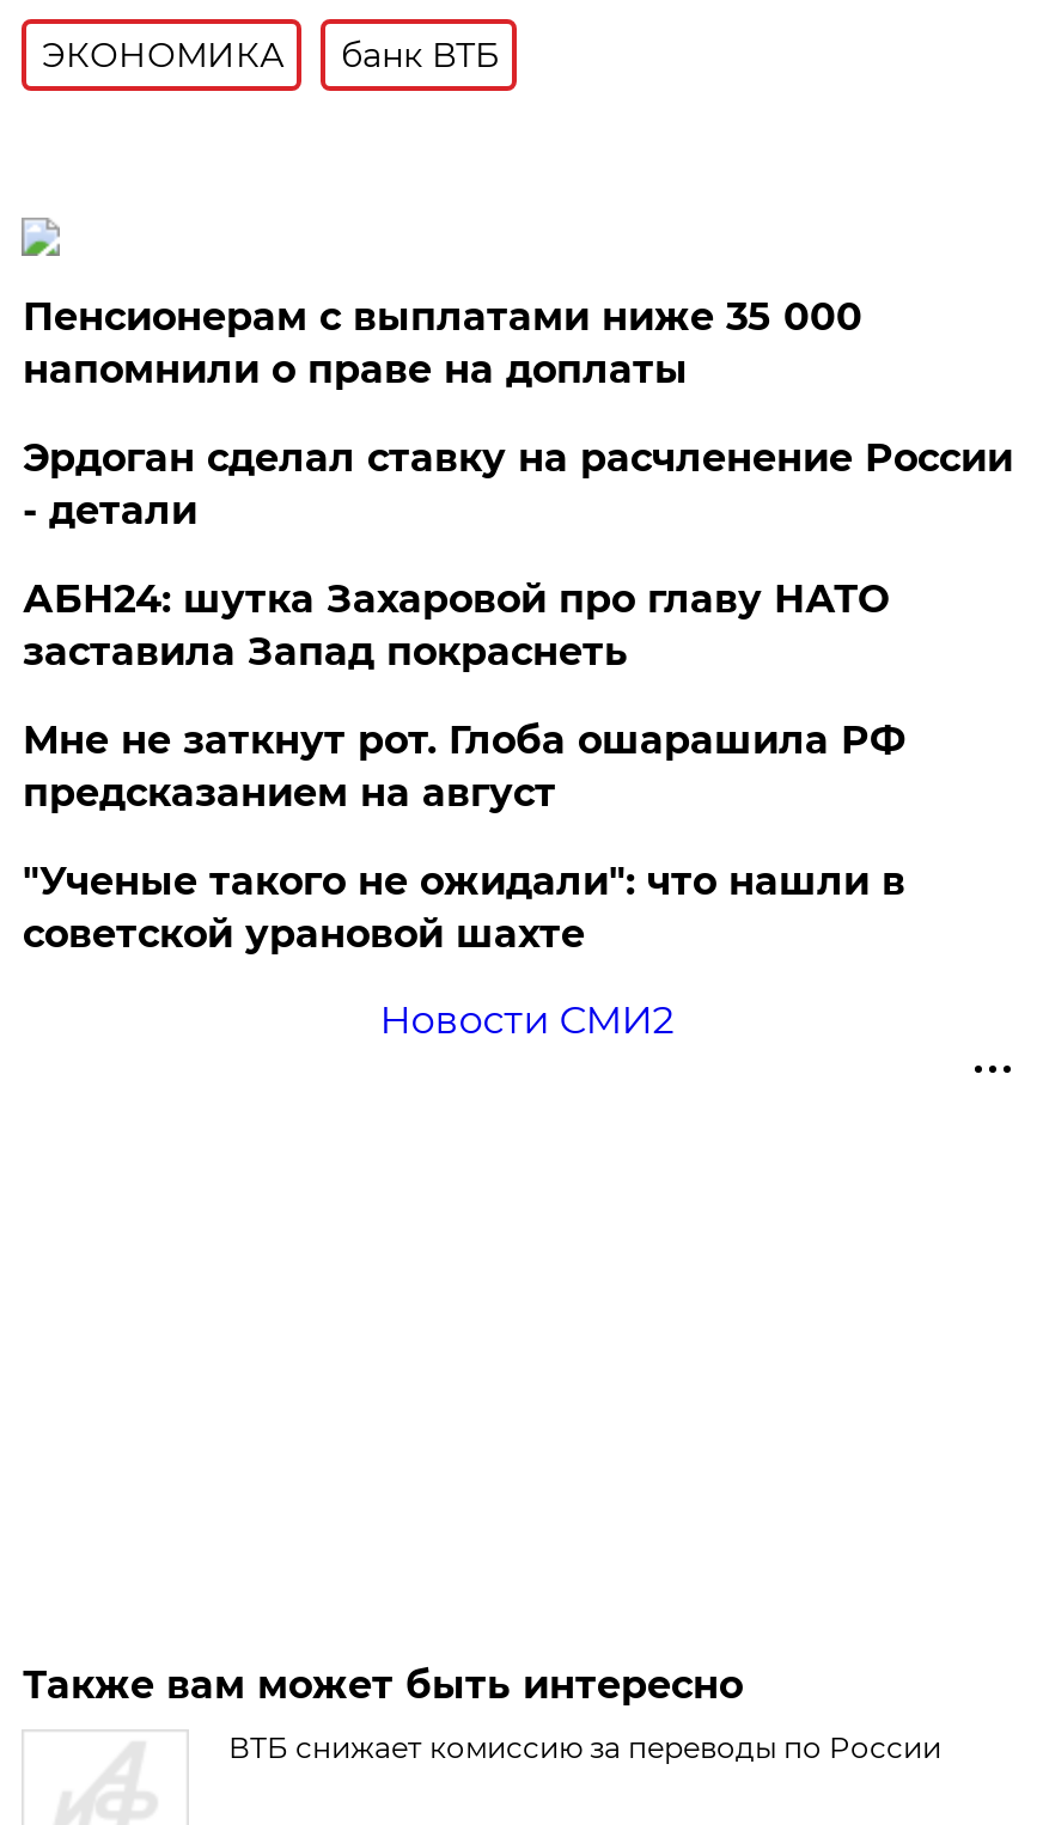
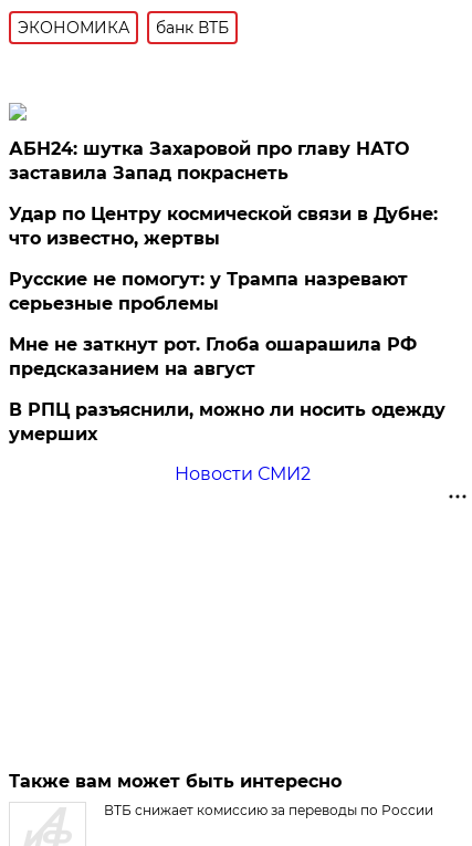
- Пенсионерам с выплатами ниже 35 000
- напомнили о праве на доплаты
- Эрдоган сделал ставку на расчленение России
- - детали

moved up: АБН24: шутка Захаровой про главу НАТО | заставила Запад покраснеть

+ Удар по Центру космической связи в Дубне:
+ что известно, жертвы
+ Русские не помогут: у Трампа назревают
+ серьезные проблемы

- "Ученые такого не ожидали": что нашли в
- советской урановой шахте
+ В РПЦ разъяснили, можно ли носить одежду
+ умерших
